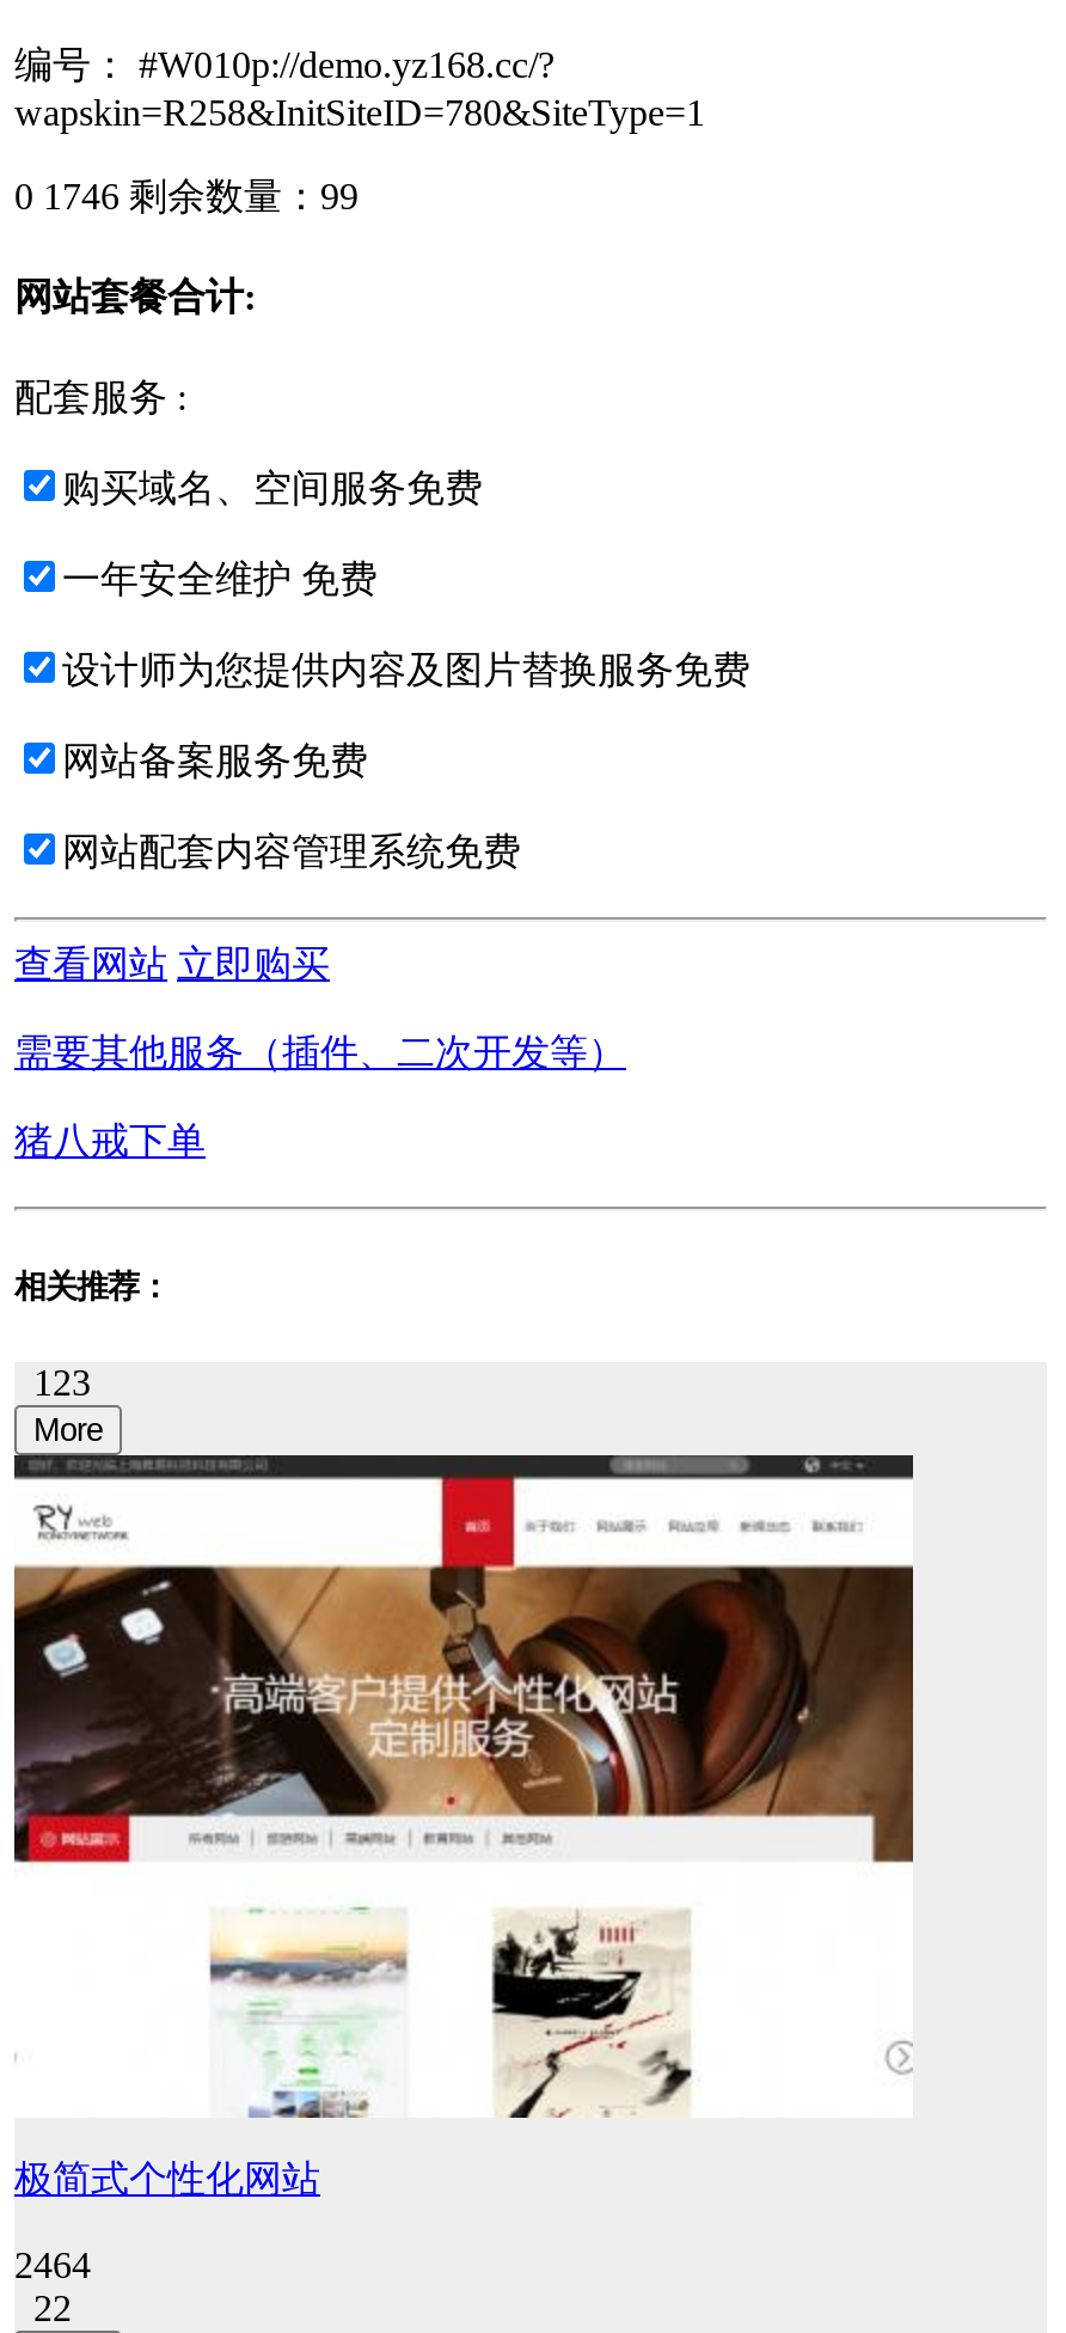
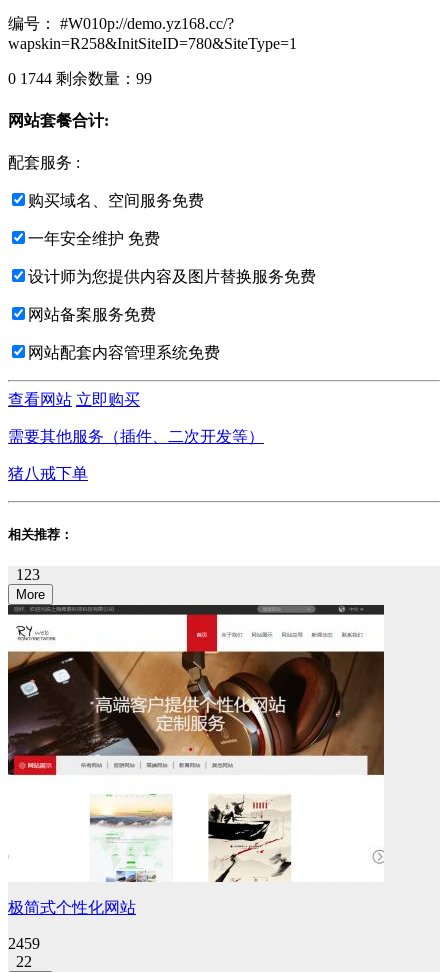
- 0 1746 剩余数量：99
+ 0 1744 剩余数量：99

- 2464
+ 2459
